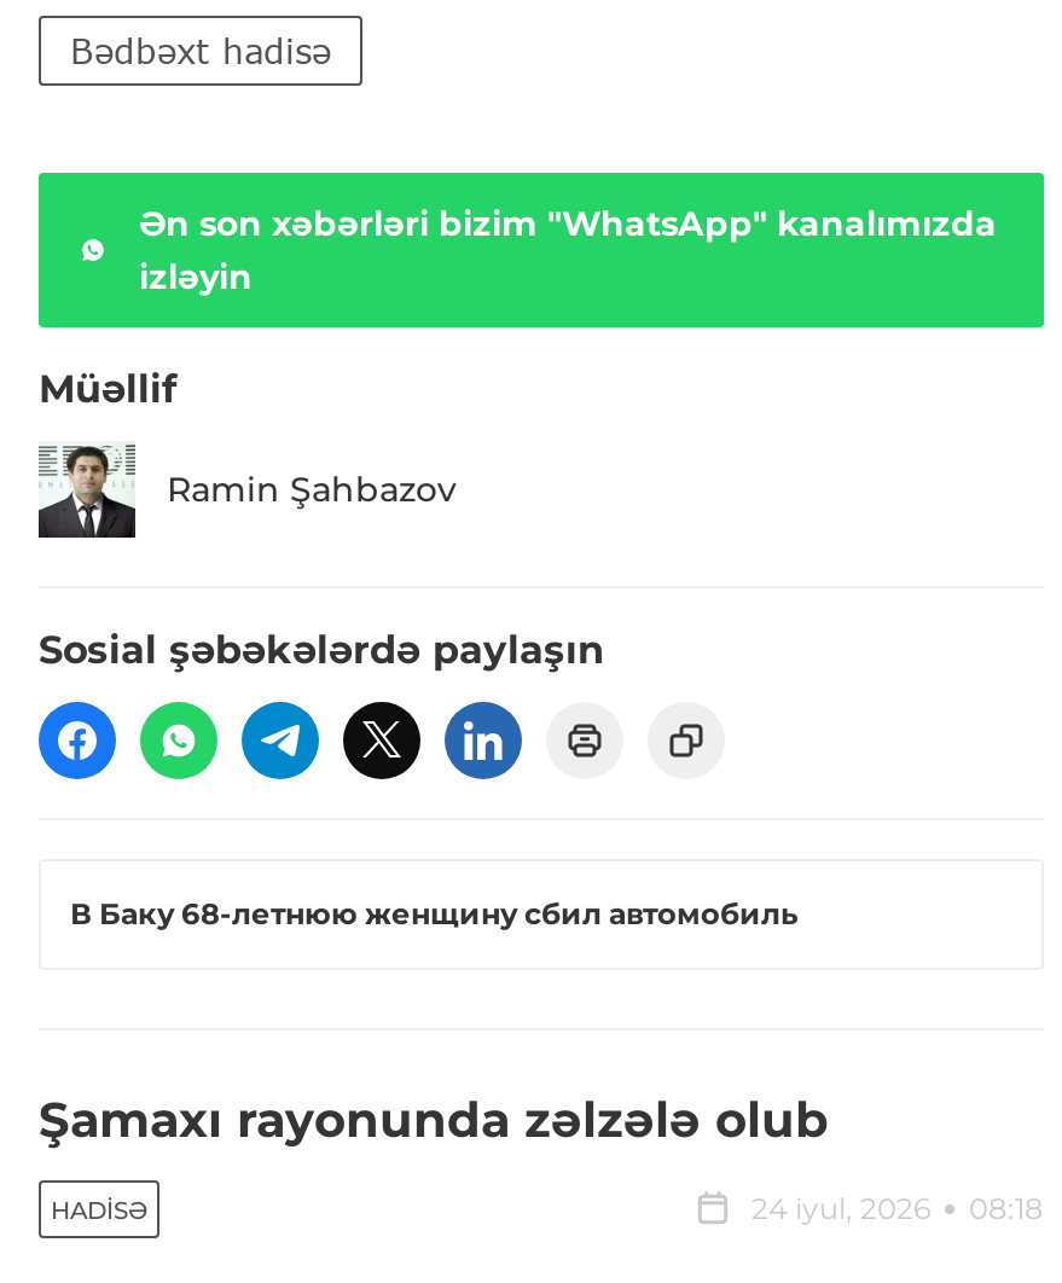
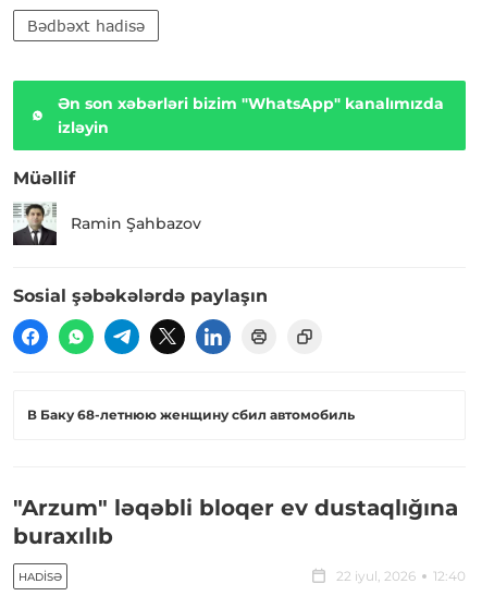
- Şamaxı rayonunda zəlzələ olub
+ "Arzum" ləqəbli bloqer ev dustaqlığına
+ buraxılıb

- 24 iyul, 2026
- 08:18
+ 22 iyul, 2026
+ 12:40
